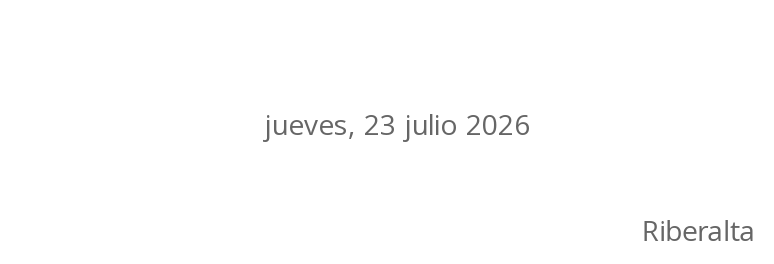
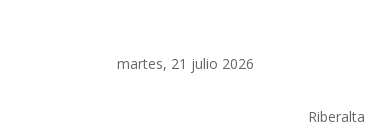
- jueves, 23 julio 2026
+ martes, 21 julio 2026
